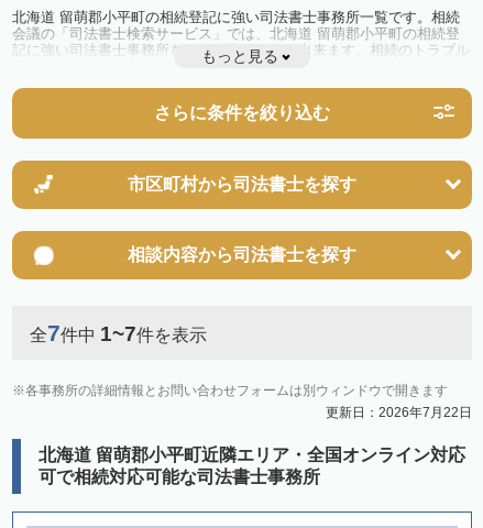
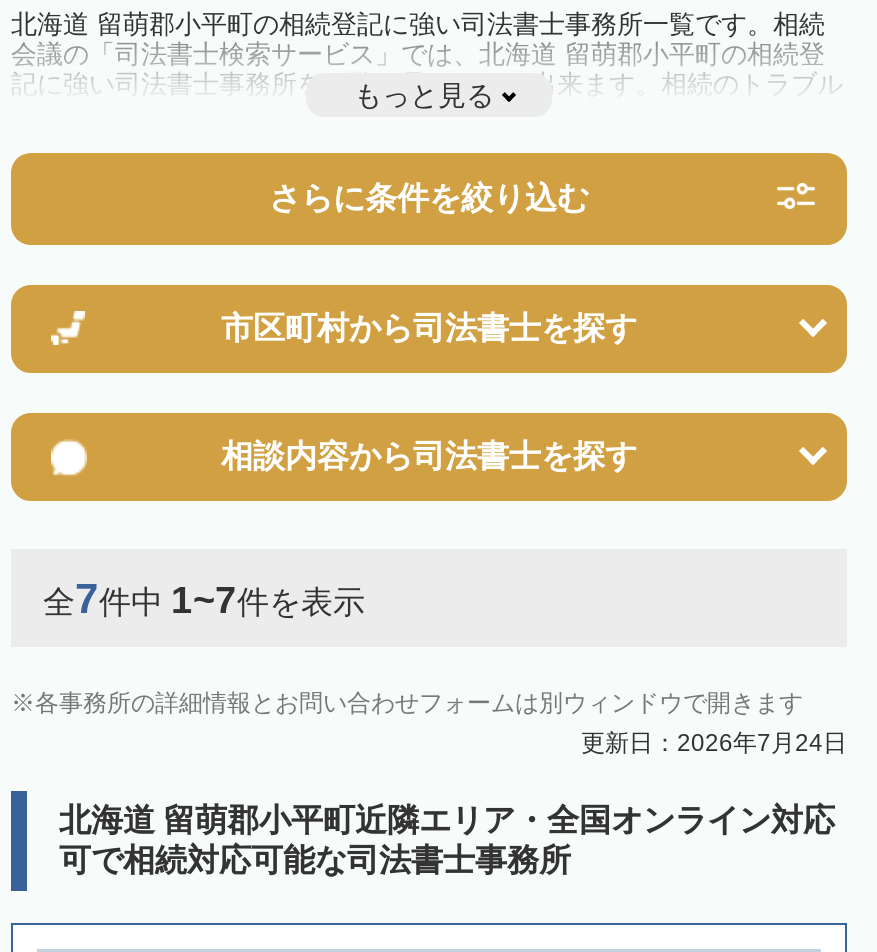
- 更新日：2026年7月22日
+ 更新日：2026年7月24日
